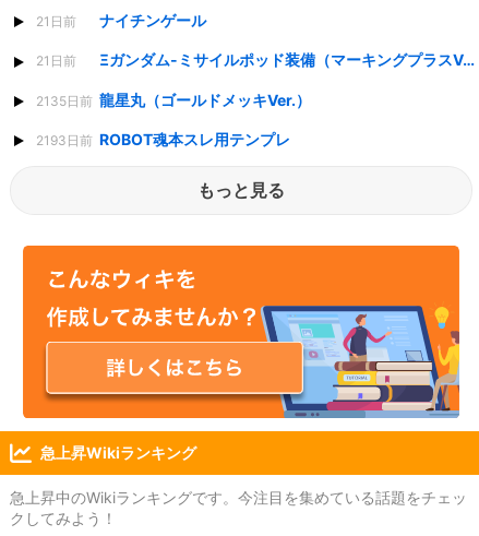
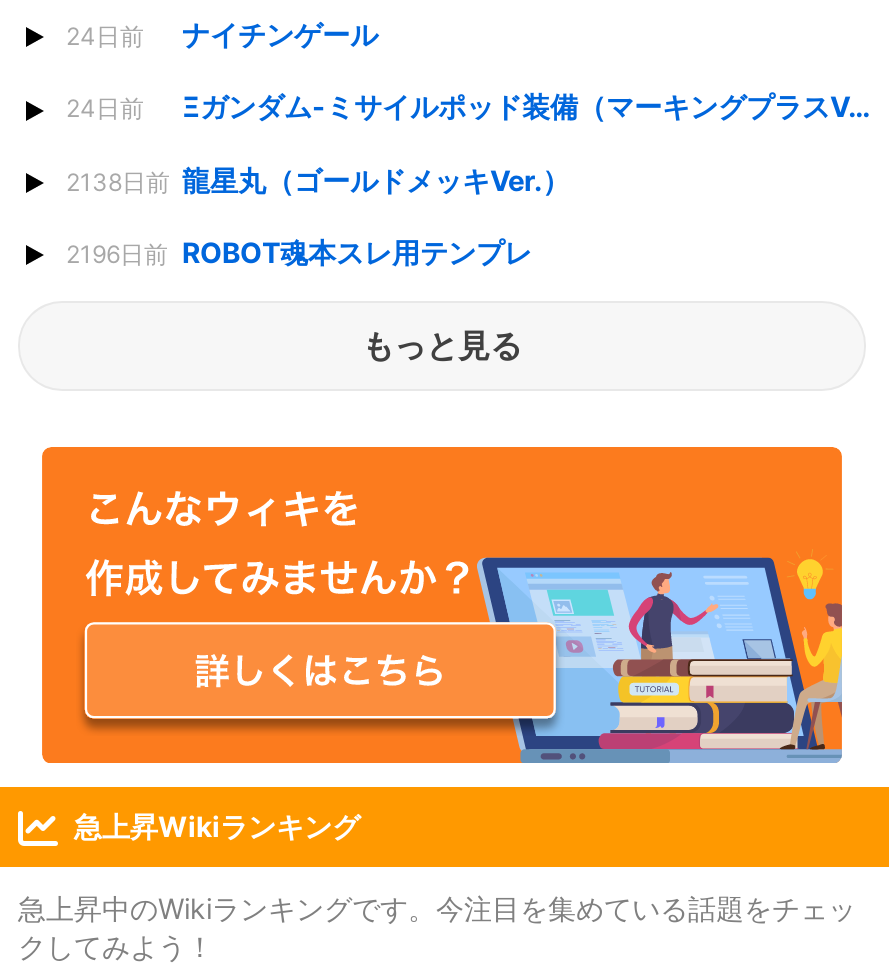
- 21日前 ナイチンゲール
+ 24日前 ナイチンゲール

- 21日前
+ 24日前

- 2135日前 龍星丸（ゴールドメッキVer.）
+ 2138日前 龍星丸（ゴールドメッキVer.）

- 2193日前 ROBOT魂本スレ用テンプレ
+ 2196日前 ROBOT魂本スレ用テンプレ
